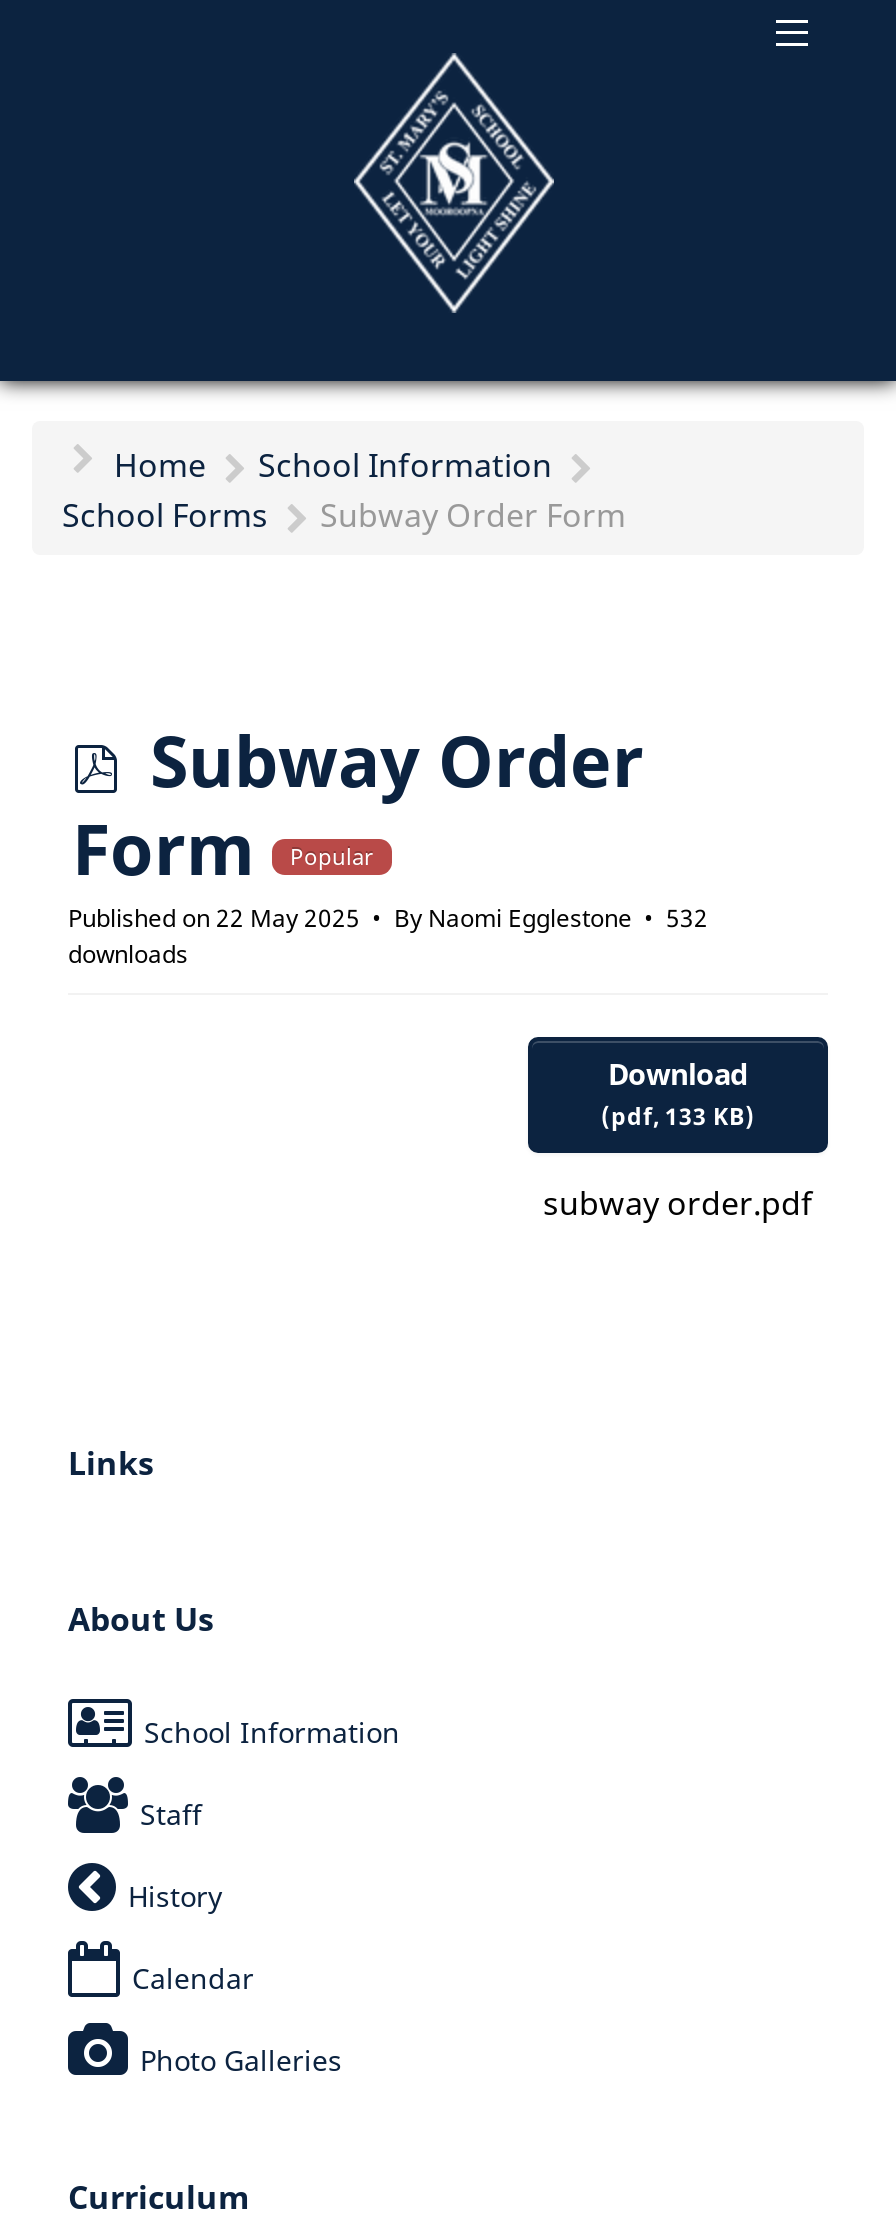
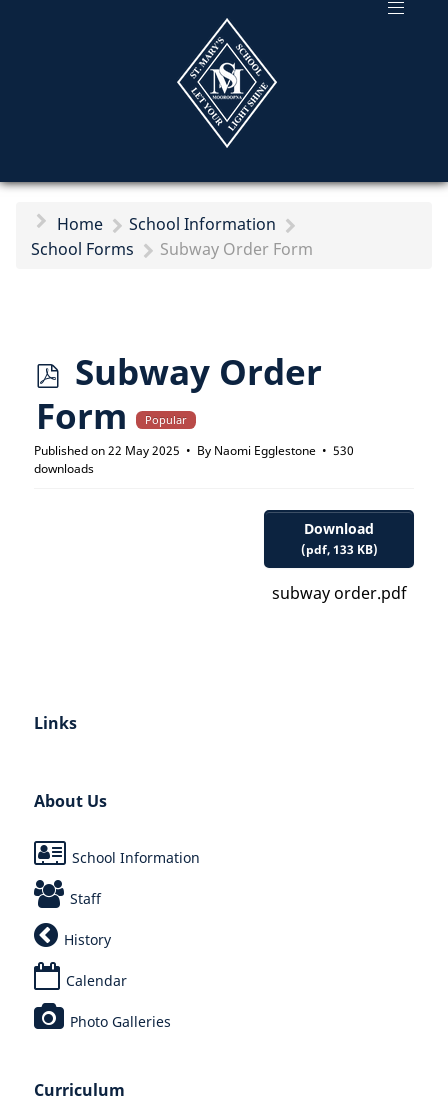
- 532
+ 530
